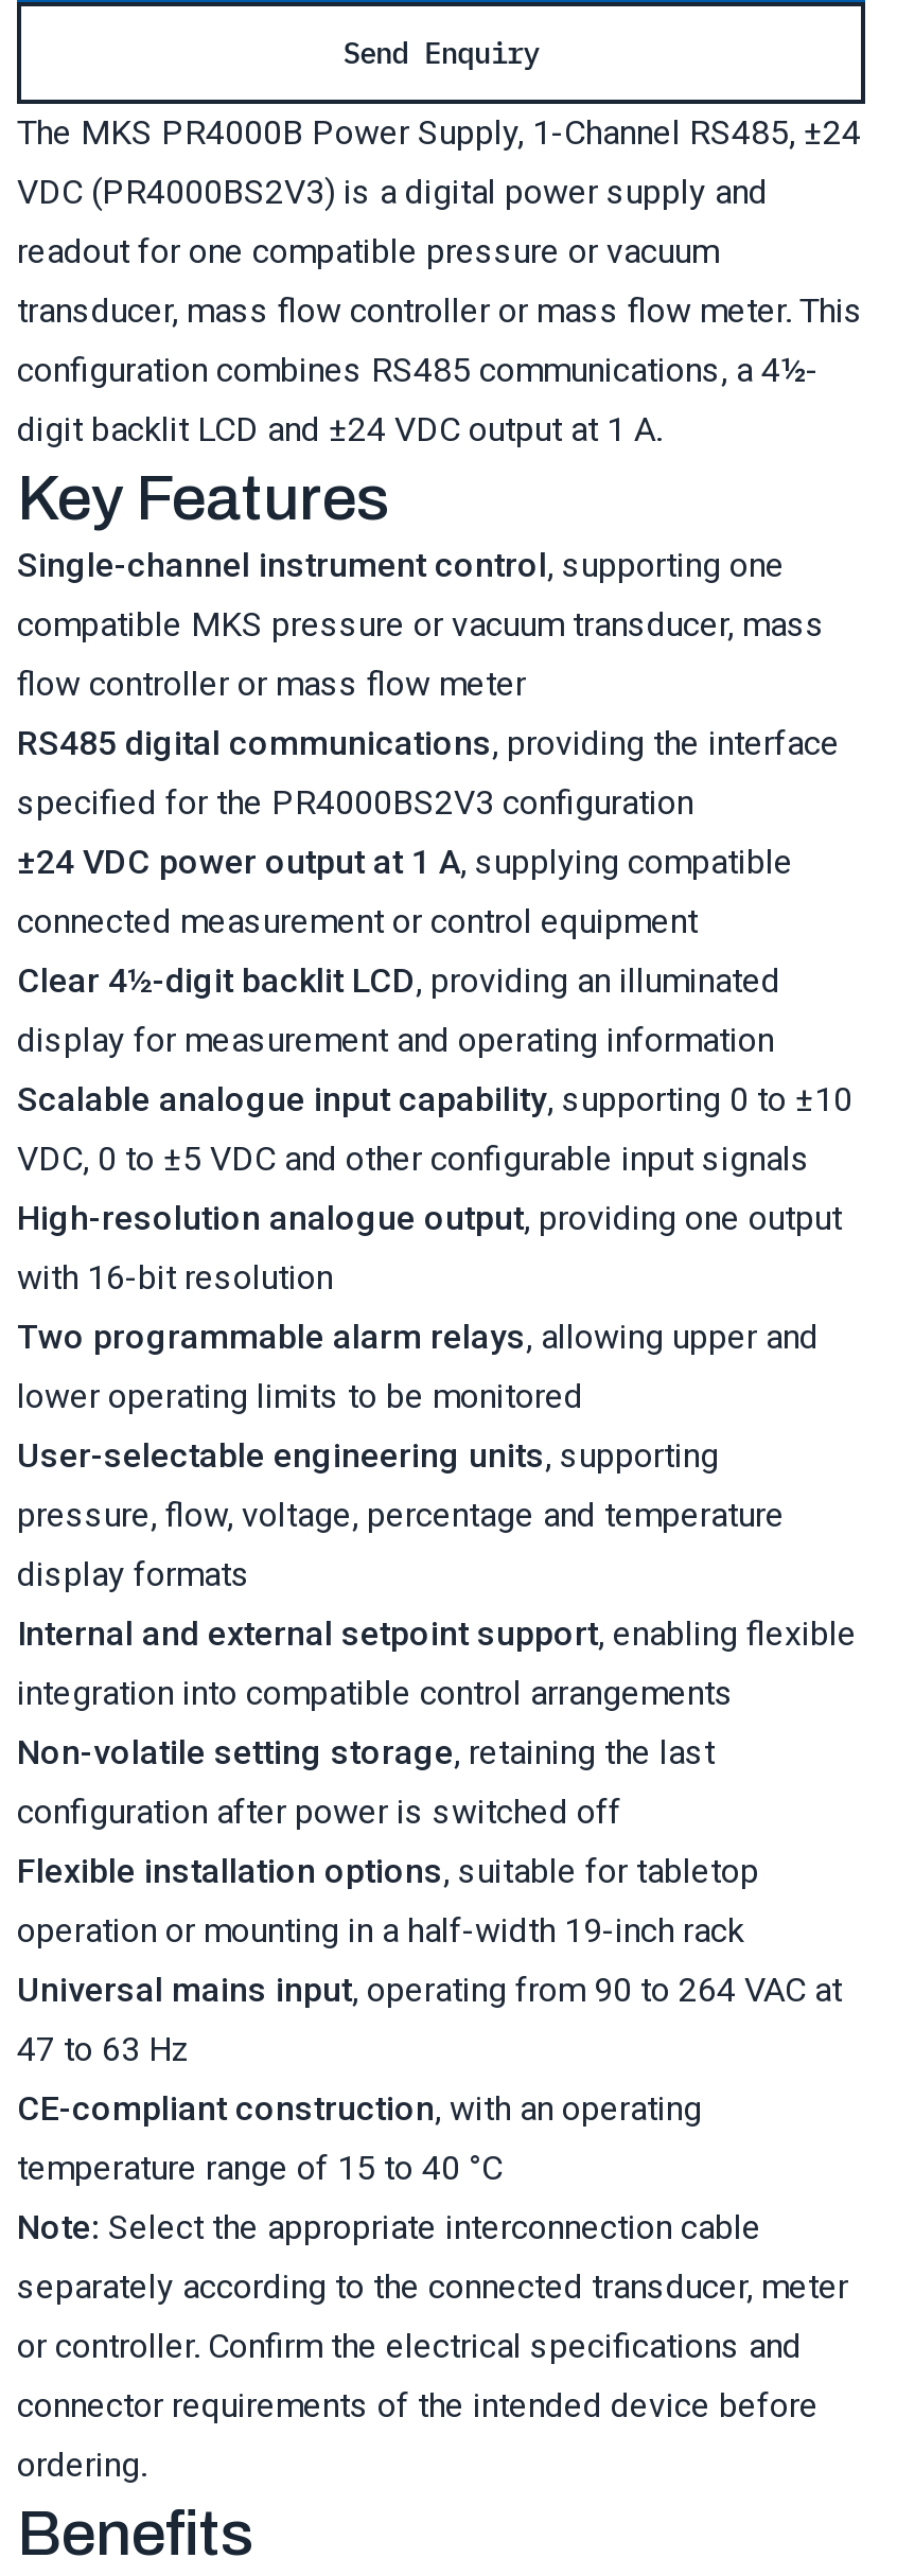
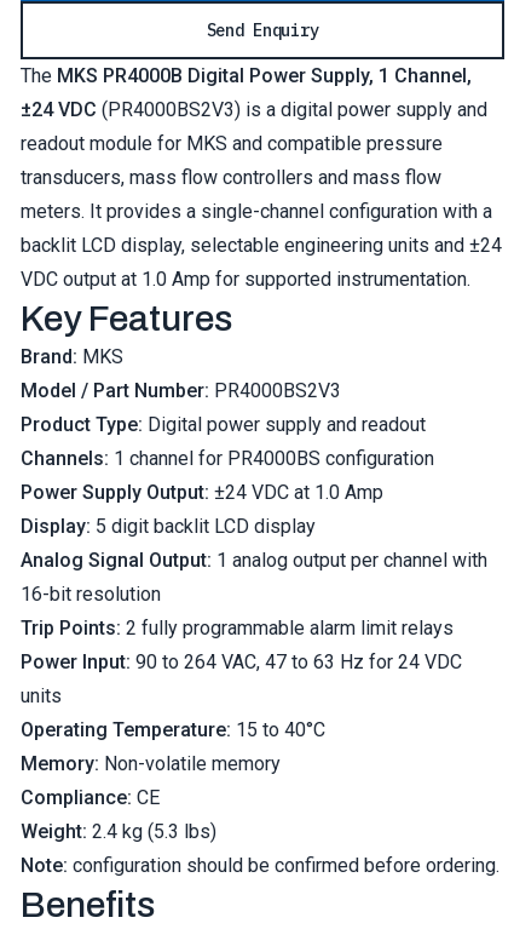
- The MKS PR4000B Power Supply, 1-Channel RS485, ±24
- VDC (PR4000BS2V3) is a digital power supply and
- readout for one compatible pressure or vacuum
- transducer, mass flow controller or mass flow meter. This
- configuration combines RS485 communications, a 4½-
- digit backlit LCD and ±24 VDC output at 1 A.
+ The MKS PR4000B Digital Power Supply, 1 Channel,
+ ±24 VDC (PR4000BS2V3) is a digital power supply and
+ readout module for MKS and compatible pressure
+ transducers, mass flow controllers and mass flow
+ meters. It provides a single-channel configuration with a
+ backlit LCD display, selectable engineering units and ±24
+ VDC output at 1.0 Amp for supported instrumentation.

moved down: Key Features

- Single-channel instrument control, supporting one
- compatible MKS pressure or vacuum transducer, mass
- flow controller or mass flow meter
- RS485 digital communications, providing the interface
- specified for the PR4000BS2V3 configuration
- ±24 VDC power output at 1 A, supplying compatible
- connected measurement or control equipment
- Clear 4½-digit backlit LCD, providing an illuminated
- display for measurement and operating information
- Scalable analogue input capability, supporting 0 to ±10
- VDC, 0 to ±5 VDC and other configurable input signals
- High-resolution analogue output, providing one output
- with 16-bit resolution
- Two programmable alarm relays, allowing upper and
- lower operating limits to be monitored
- User-selectable engineering units, supporting
- pressure, flow, voltage, percentage and temperature
- display formats
- Internal and external setpoint support, enabling flexible
- integration into compatible control arrangements
- Non-volatile setting storage, retaining the last
- configuration after power is switched off
- Flexible installation options, suitable for tabletop
- operation or mounting in a half-width 19-inch rack
- Universal mains input, operating from 90 to 264 VAC at
- 47 to 63 Hz
- CE-compliant construction, with an operating
- temperature range of 15 to 40 °C
- Note: Select the appropriate interconnection cable
- separately according to the connected transducer, meter
- or controller. Confirm the electrical specifications and
- connector requirements of the intended device before
- ordering.
+ Brand: MKS
+ Model / Part Number: PR4000BS2V3
+ Product Type: Digital power supply and readout
+ Channels: 1 channel for PR4000BS configuration
+ Power Supply Output: ±24 VDC at 1.0 Amp
+ Display: 5 digit backlit LCD display
+ Analog Signal Output: 1 analog output per channel with
+ 16-bit resolution
+ Trip Points: 2 fully programmable alarm limit relays
+ Power Input: 90 to 264 VAC, 47 to 63 Hz for 24 VDC
+ units
+ Operating Temperature: 15 to 40°C
+ Memory: Non-volatile memory
+ Compliance: CE
+ Weight: 2.4 kg (5.3 lbs)
+ Note: configuration should be confirmed before ordering.
